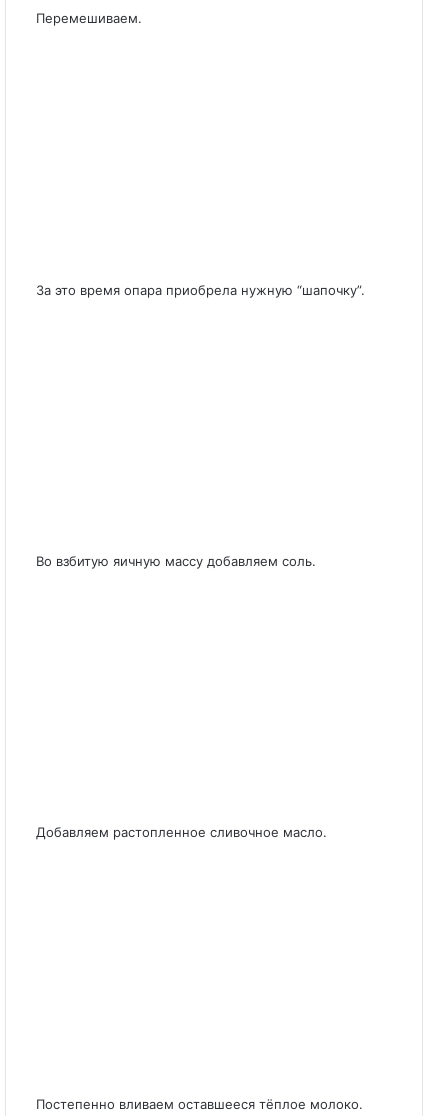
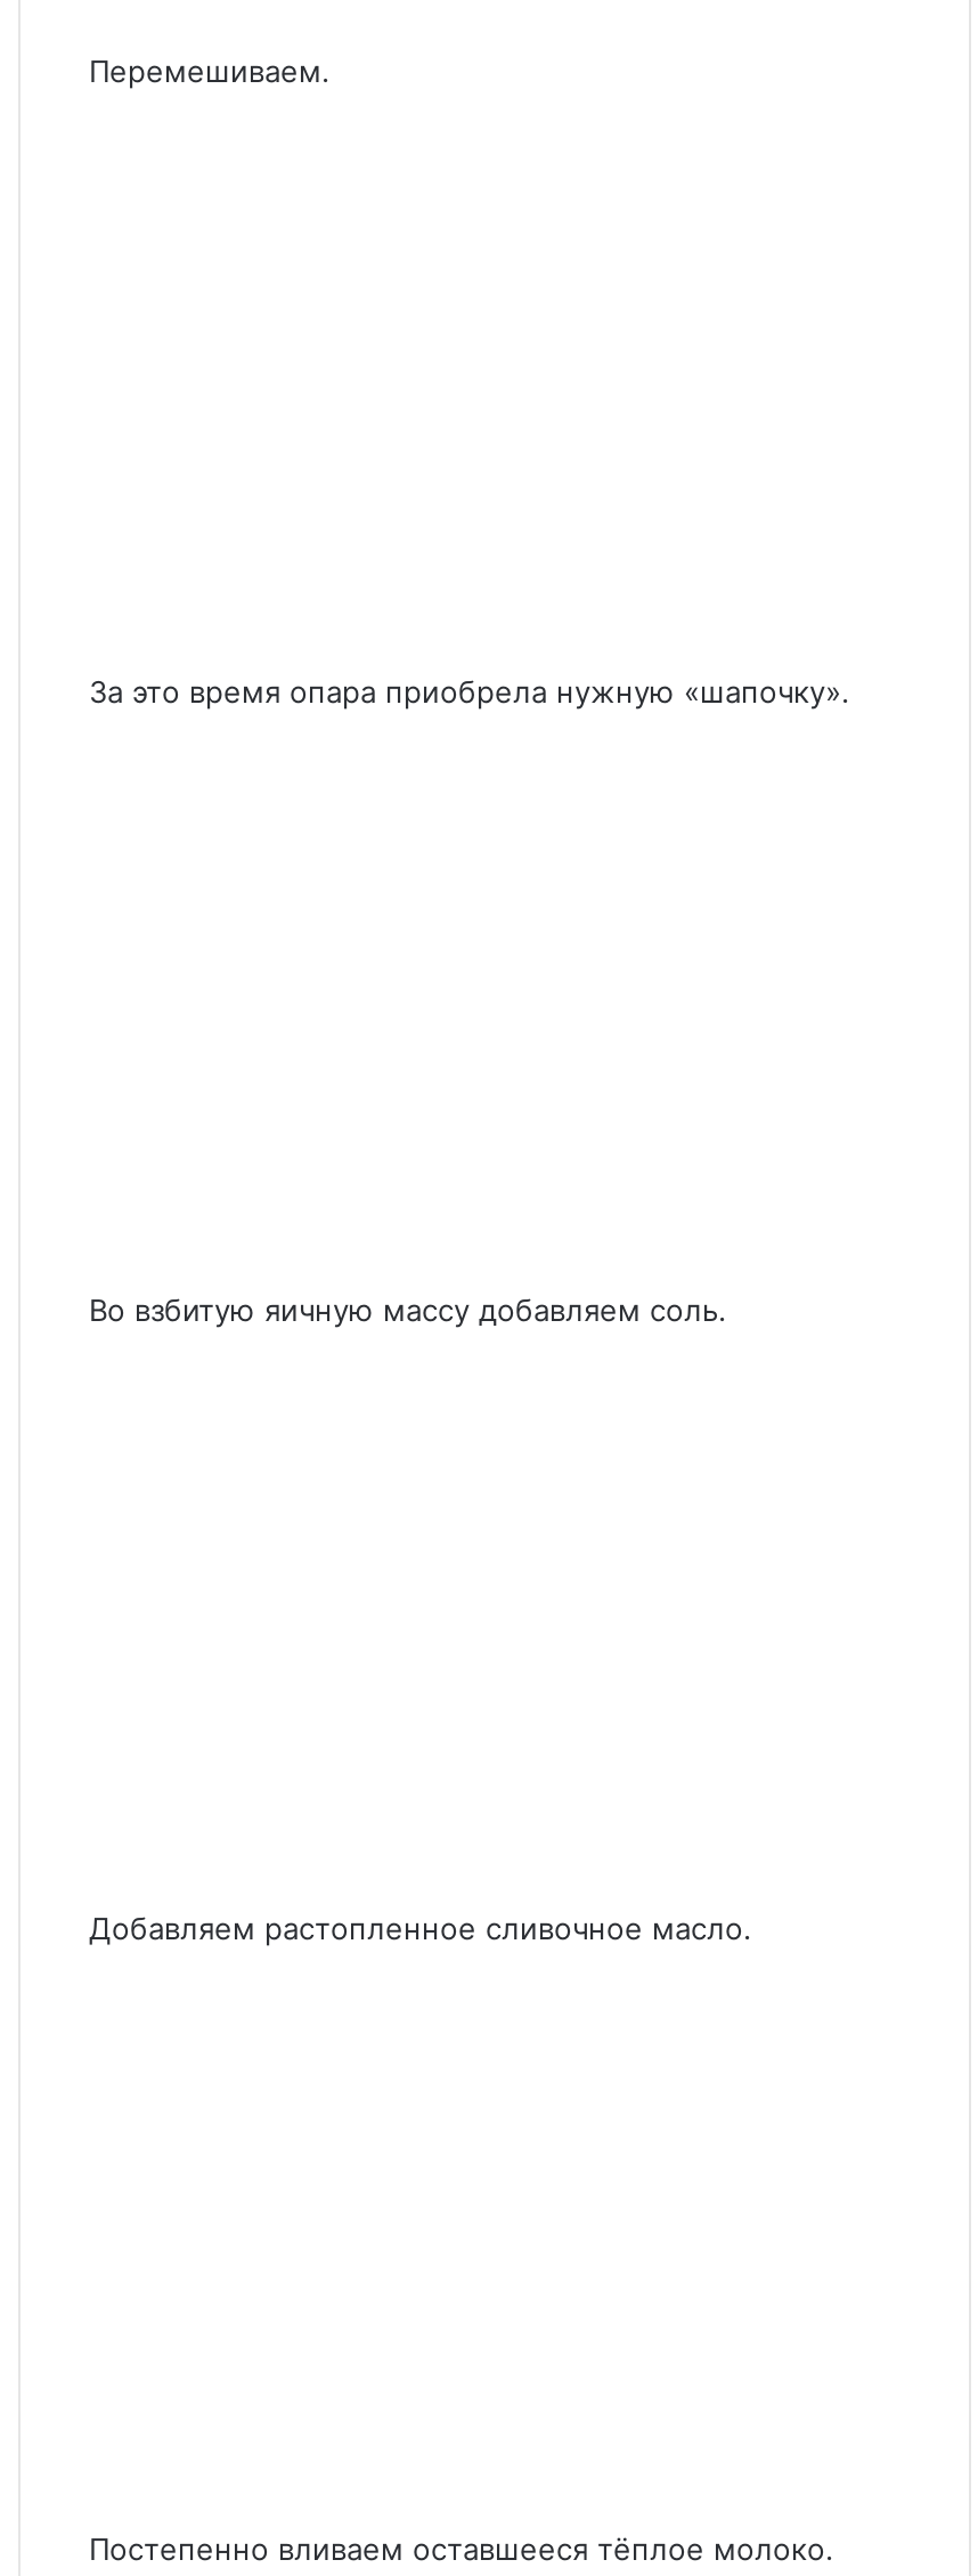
- За это время опара приобрела нужную “шапочку”.
+ За это время опара приобрела нужную «шапочку».
